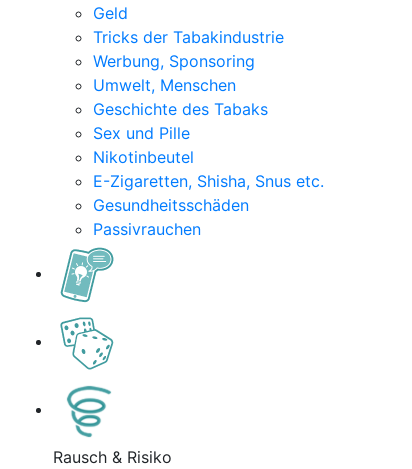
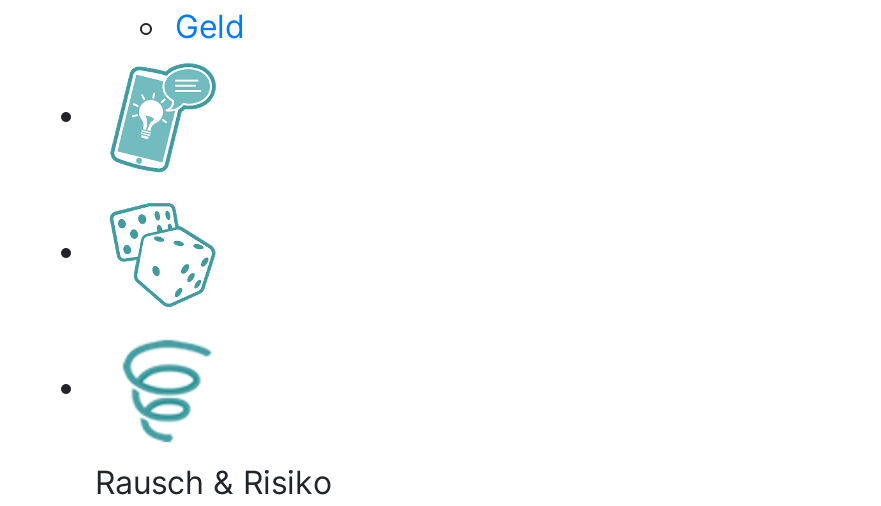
- Tricks der Tabakindustrie
- Werbung, Sponsoring
- Umwelt, Menschen
- Geschichte des Tabaks
- Sex und Pille
- Nikotinbeutel
- E-Zigaretten, Shisha, Snus etc.
- Gesundheitsschäden
- Passivrauchen
